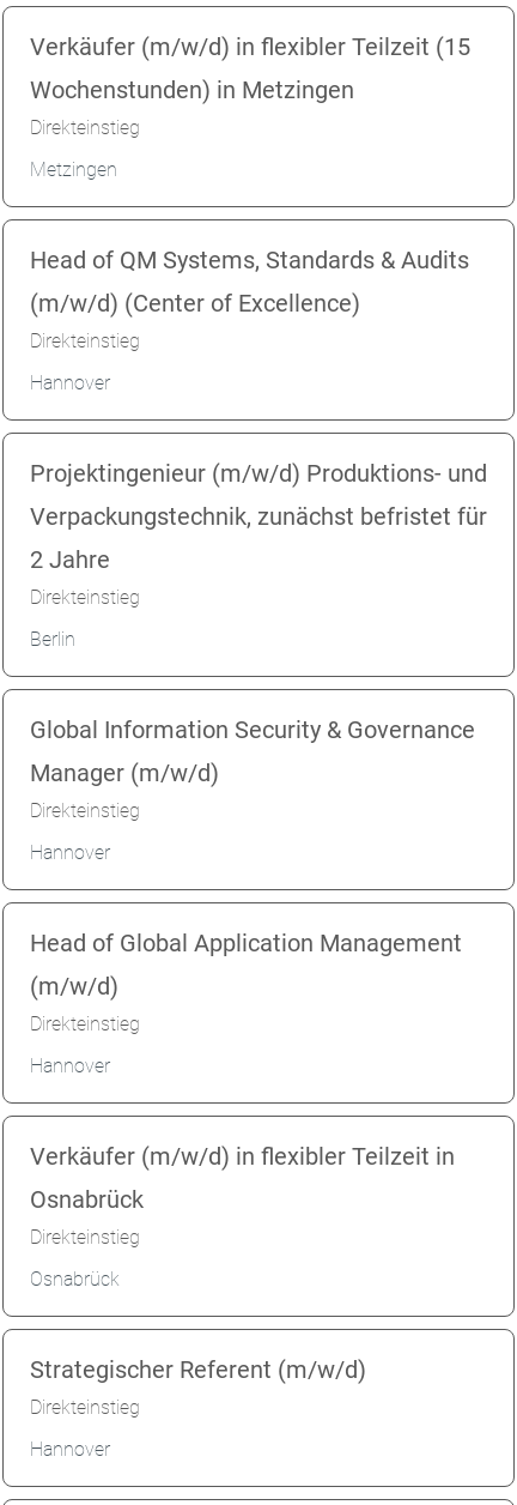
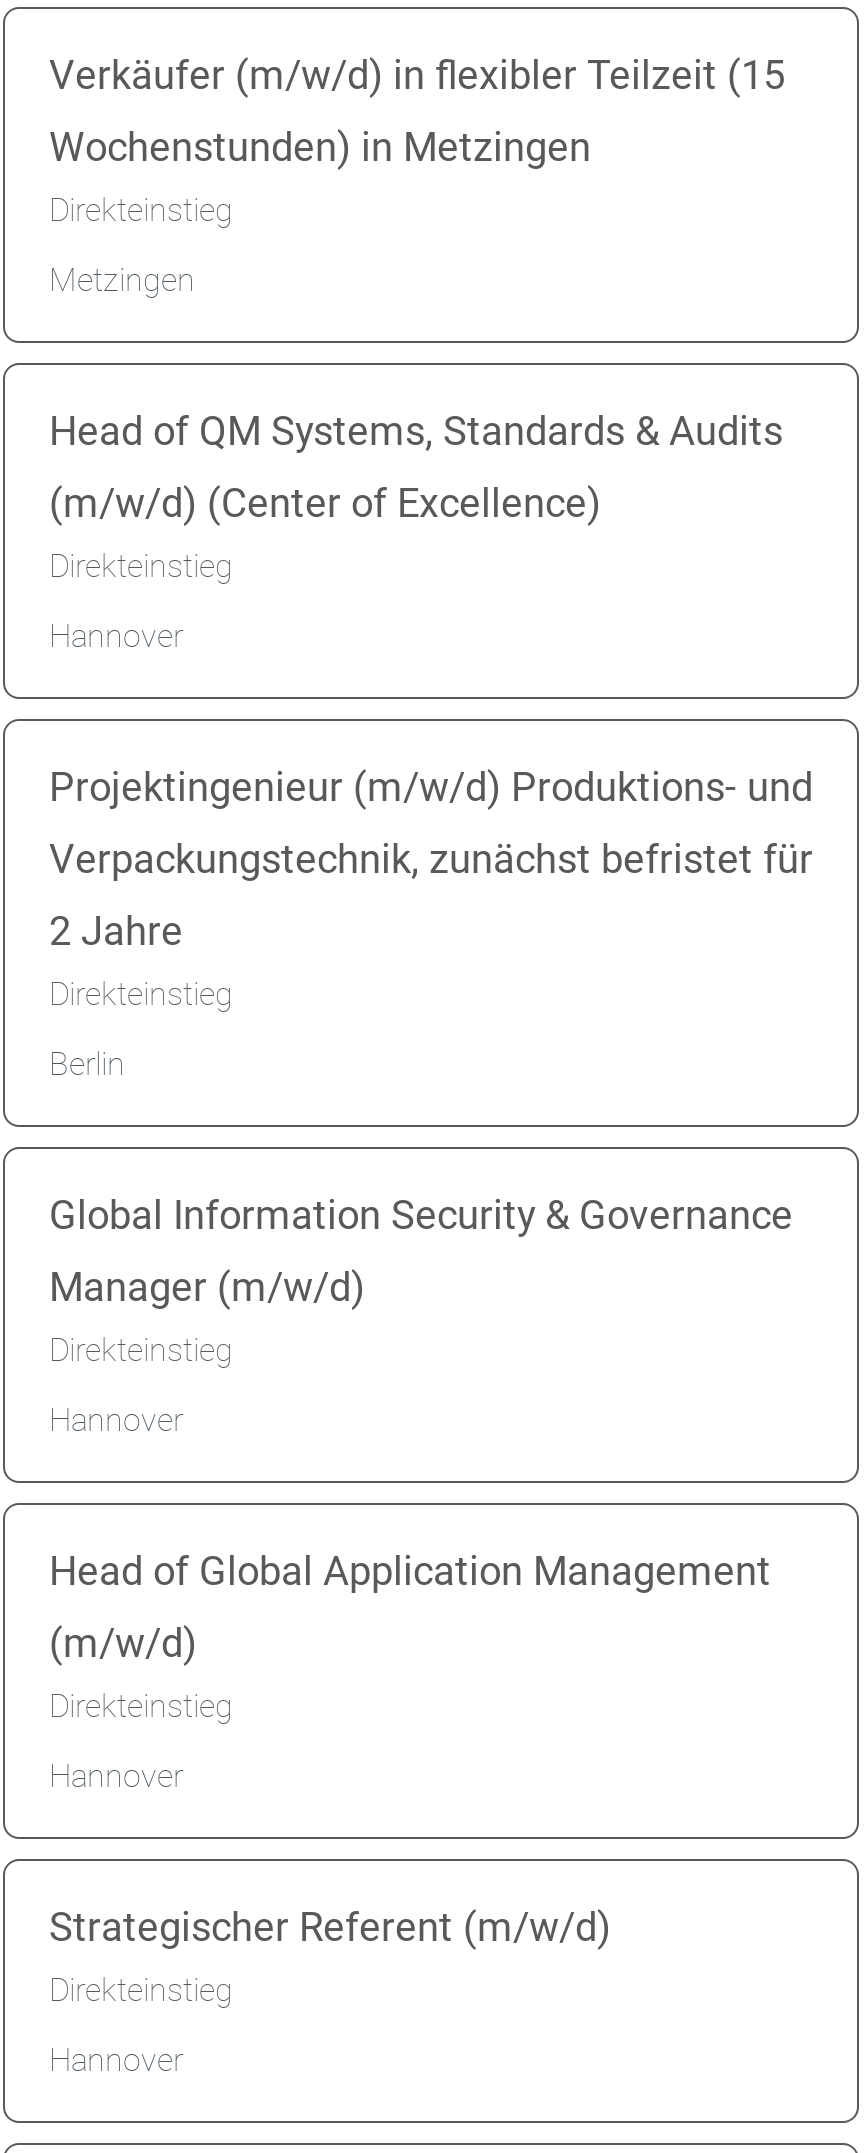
- Verkäufer (m/w/d) in flexibler Teilzeit in
- Osnabrück
- Direkteinstieg
- Osnabrück
